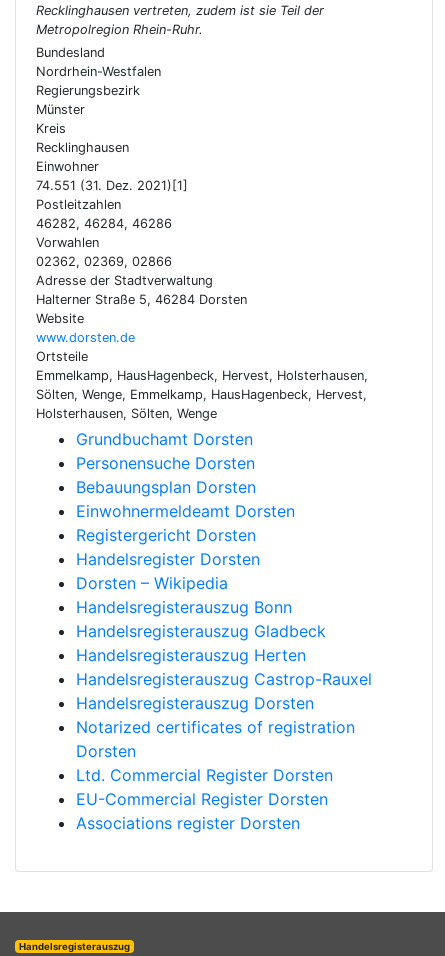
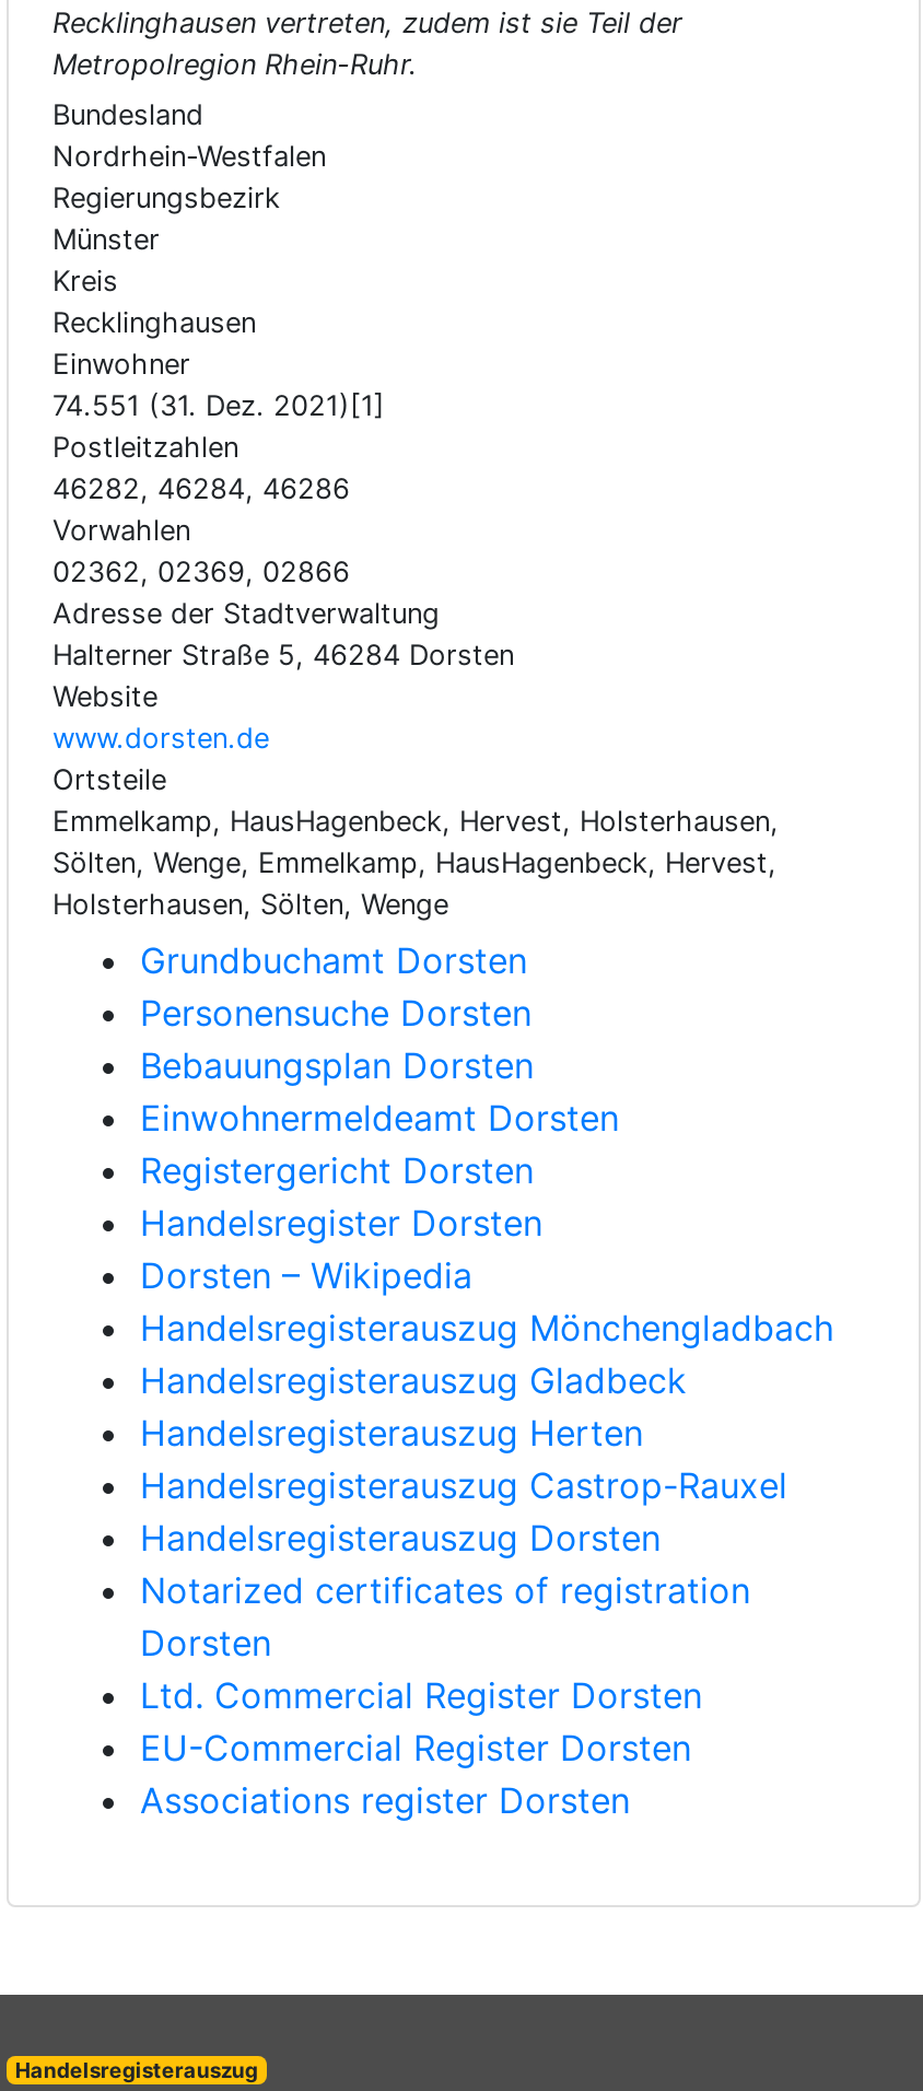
- Handelsregisterauszug Bonn
+ Handelsregisterauszug Mönchengladbach
